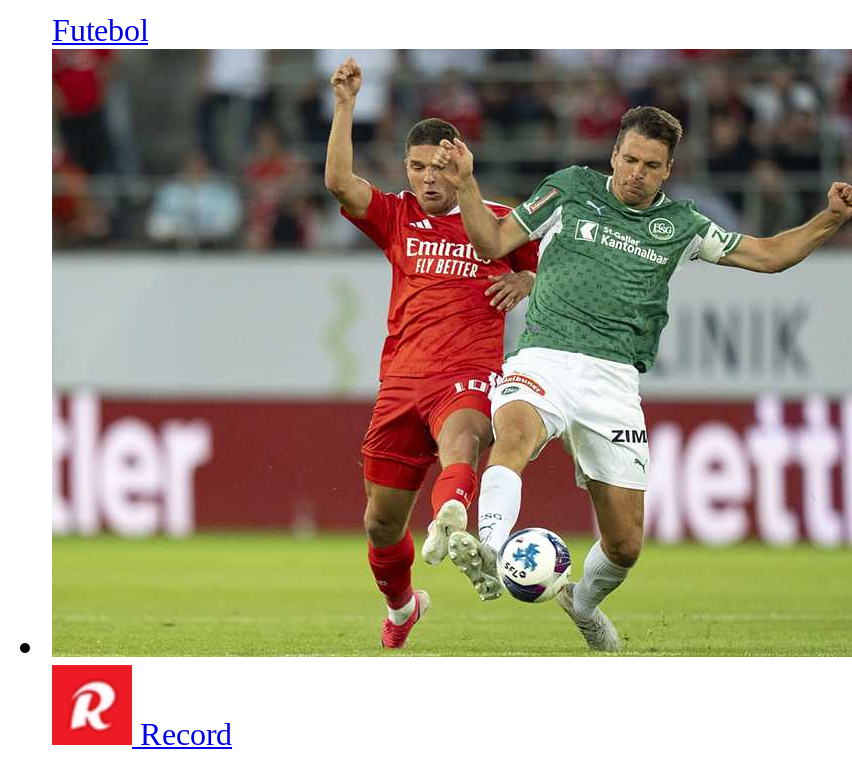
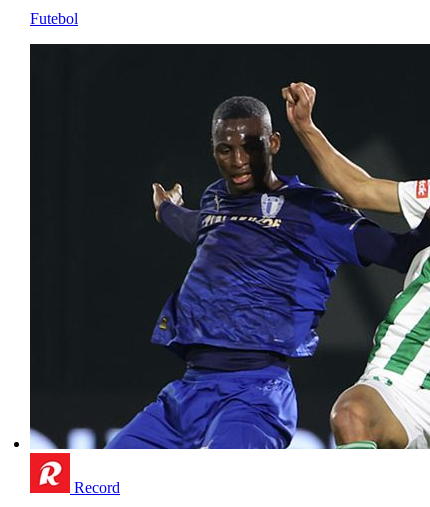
- [image]
+ [image]
